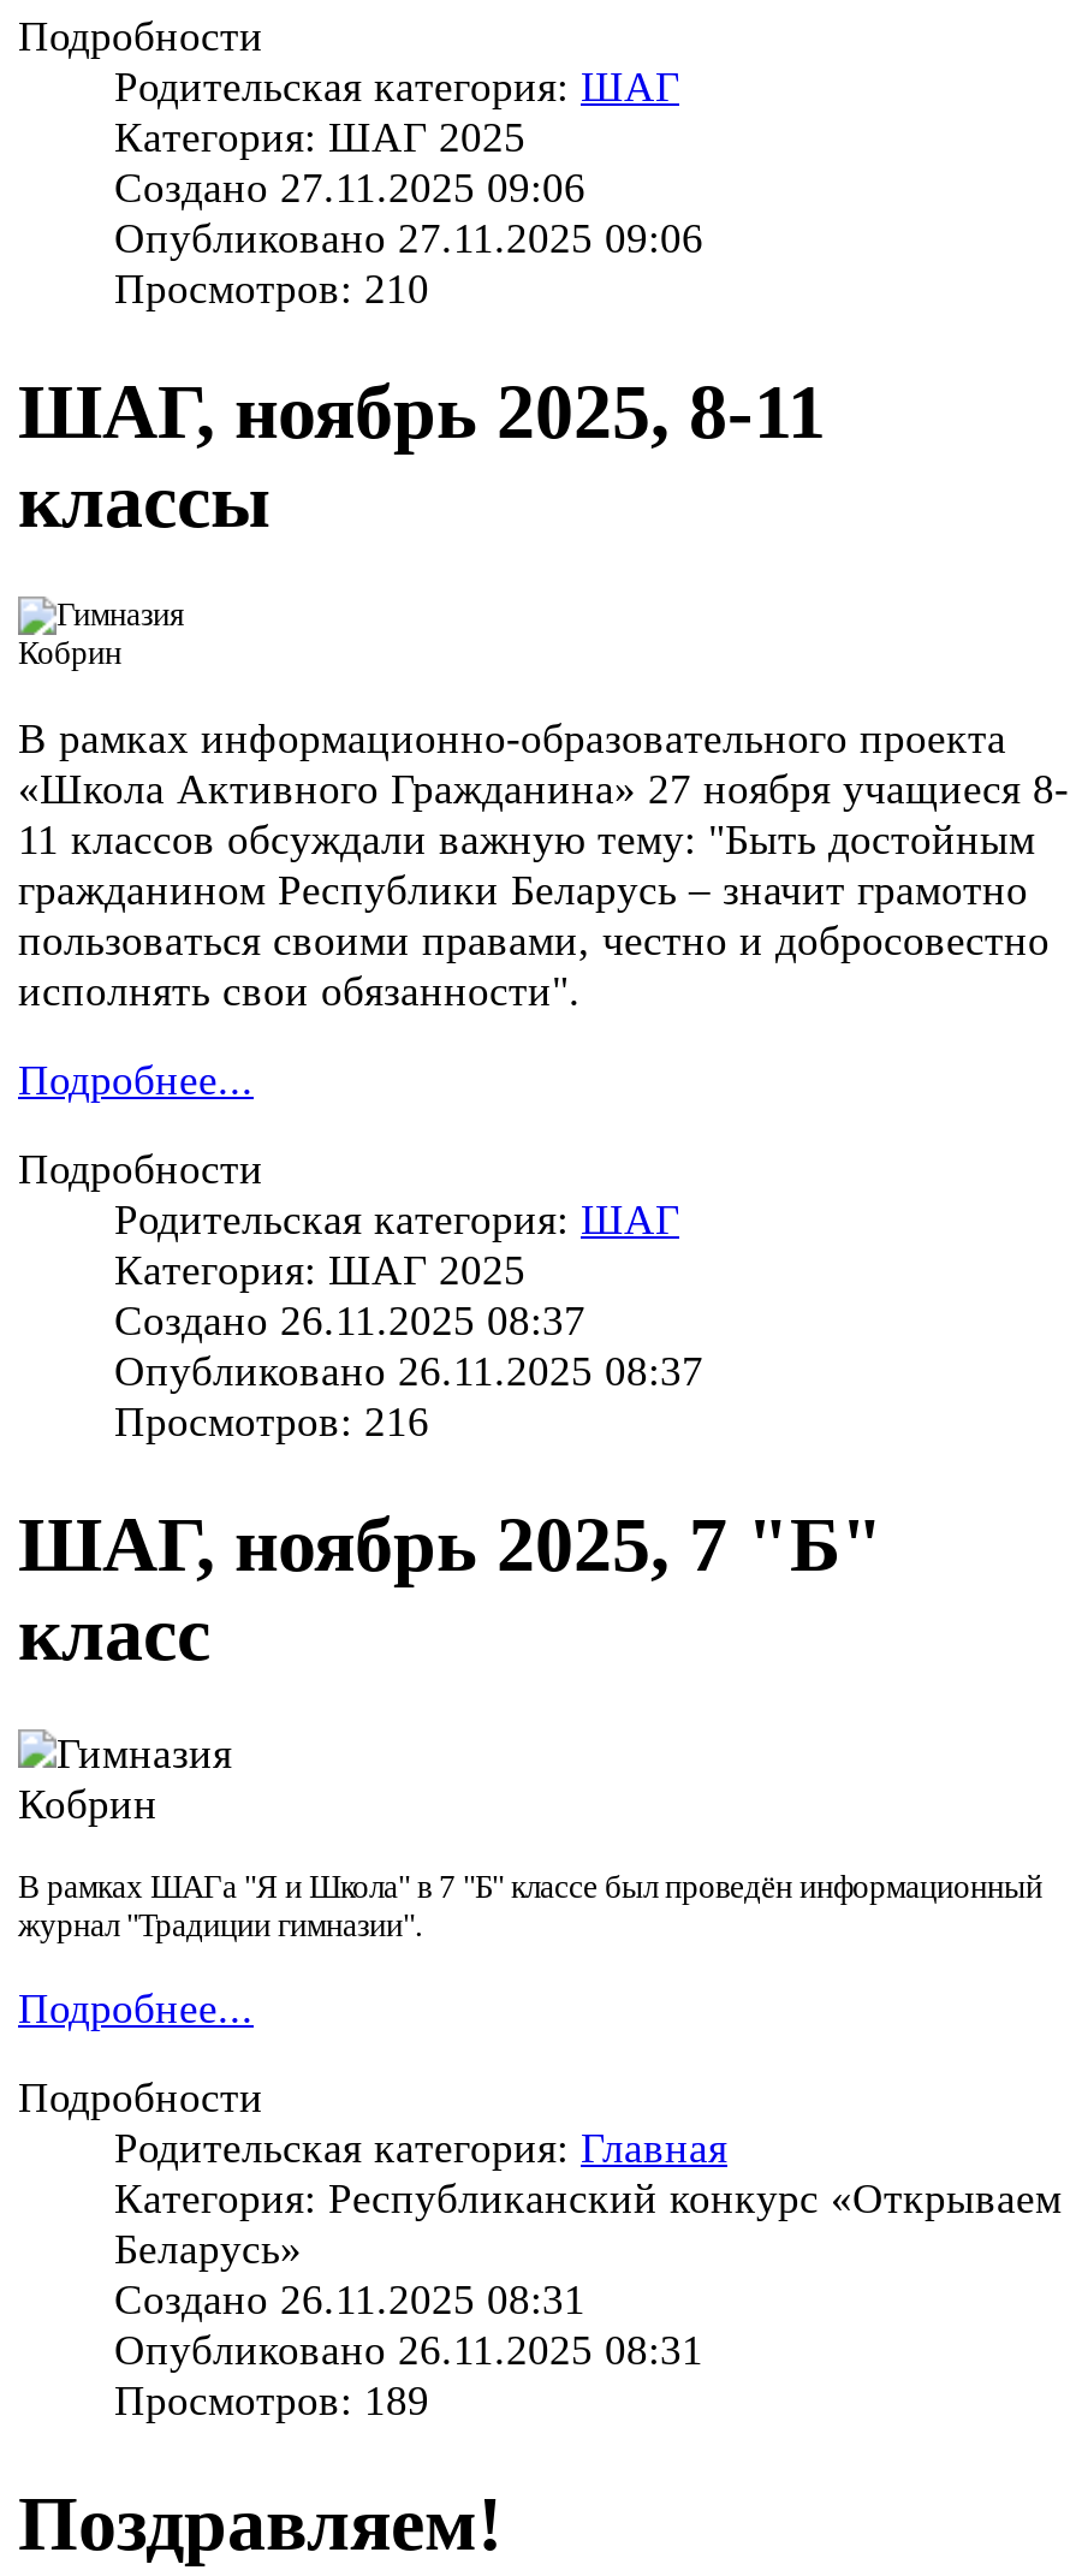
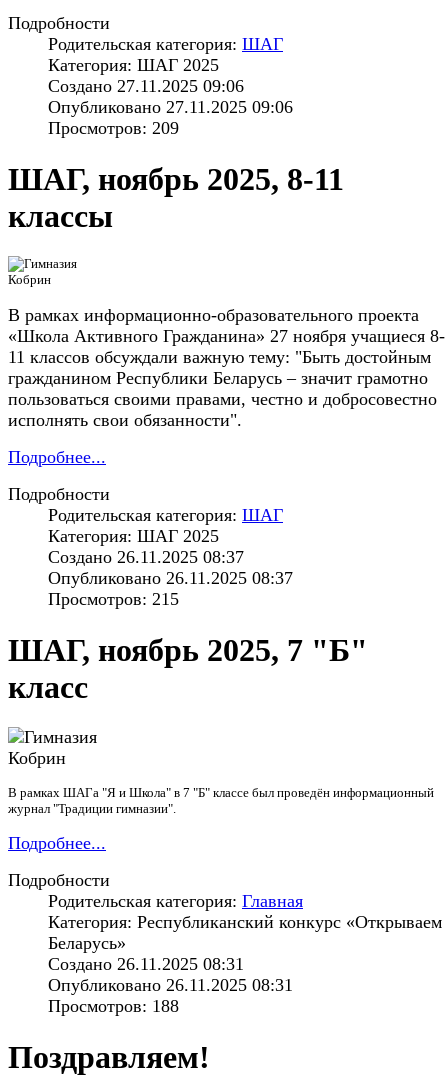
- Просмотров: 210
+ Просмотров: 209

- Просмотров: 216
+ Просмотров: 215

- Просмотров: 189
+ Просмотров: 188
